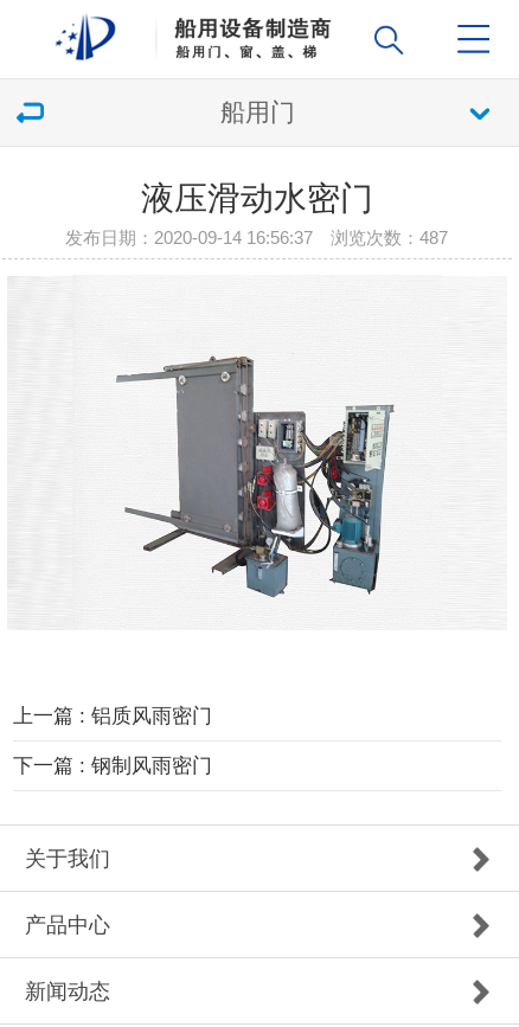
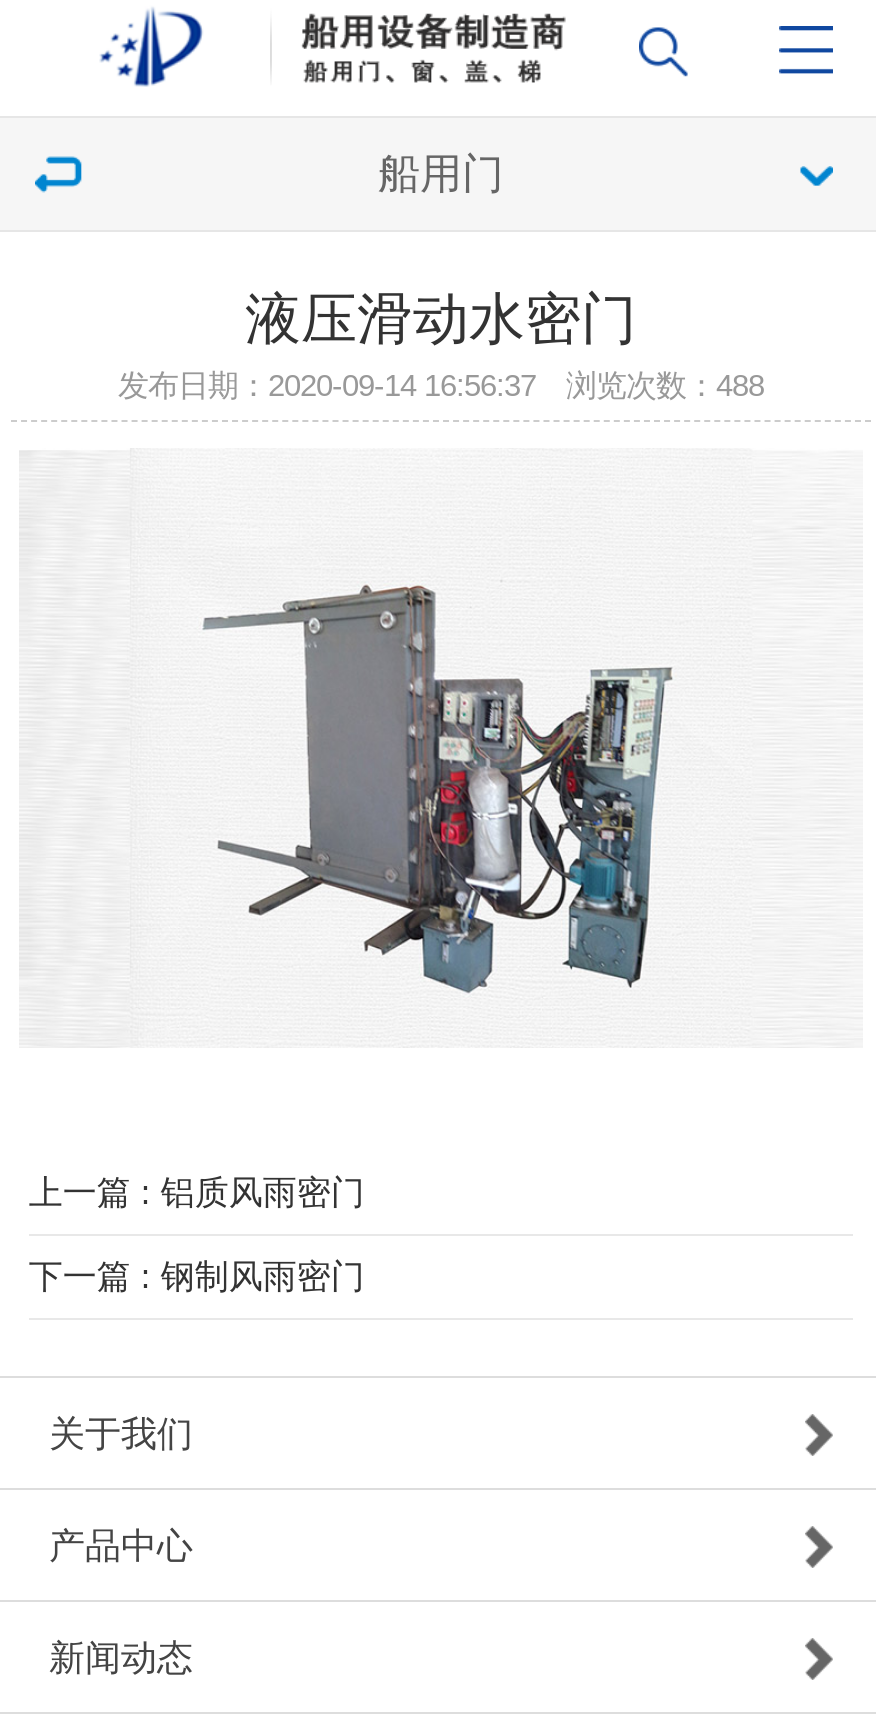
- 发布日期：2020-09-14 16:56:37 浏览次数：487
+ 发布日期：2020-09-14 16:56:37 浏览次数：488
